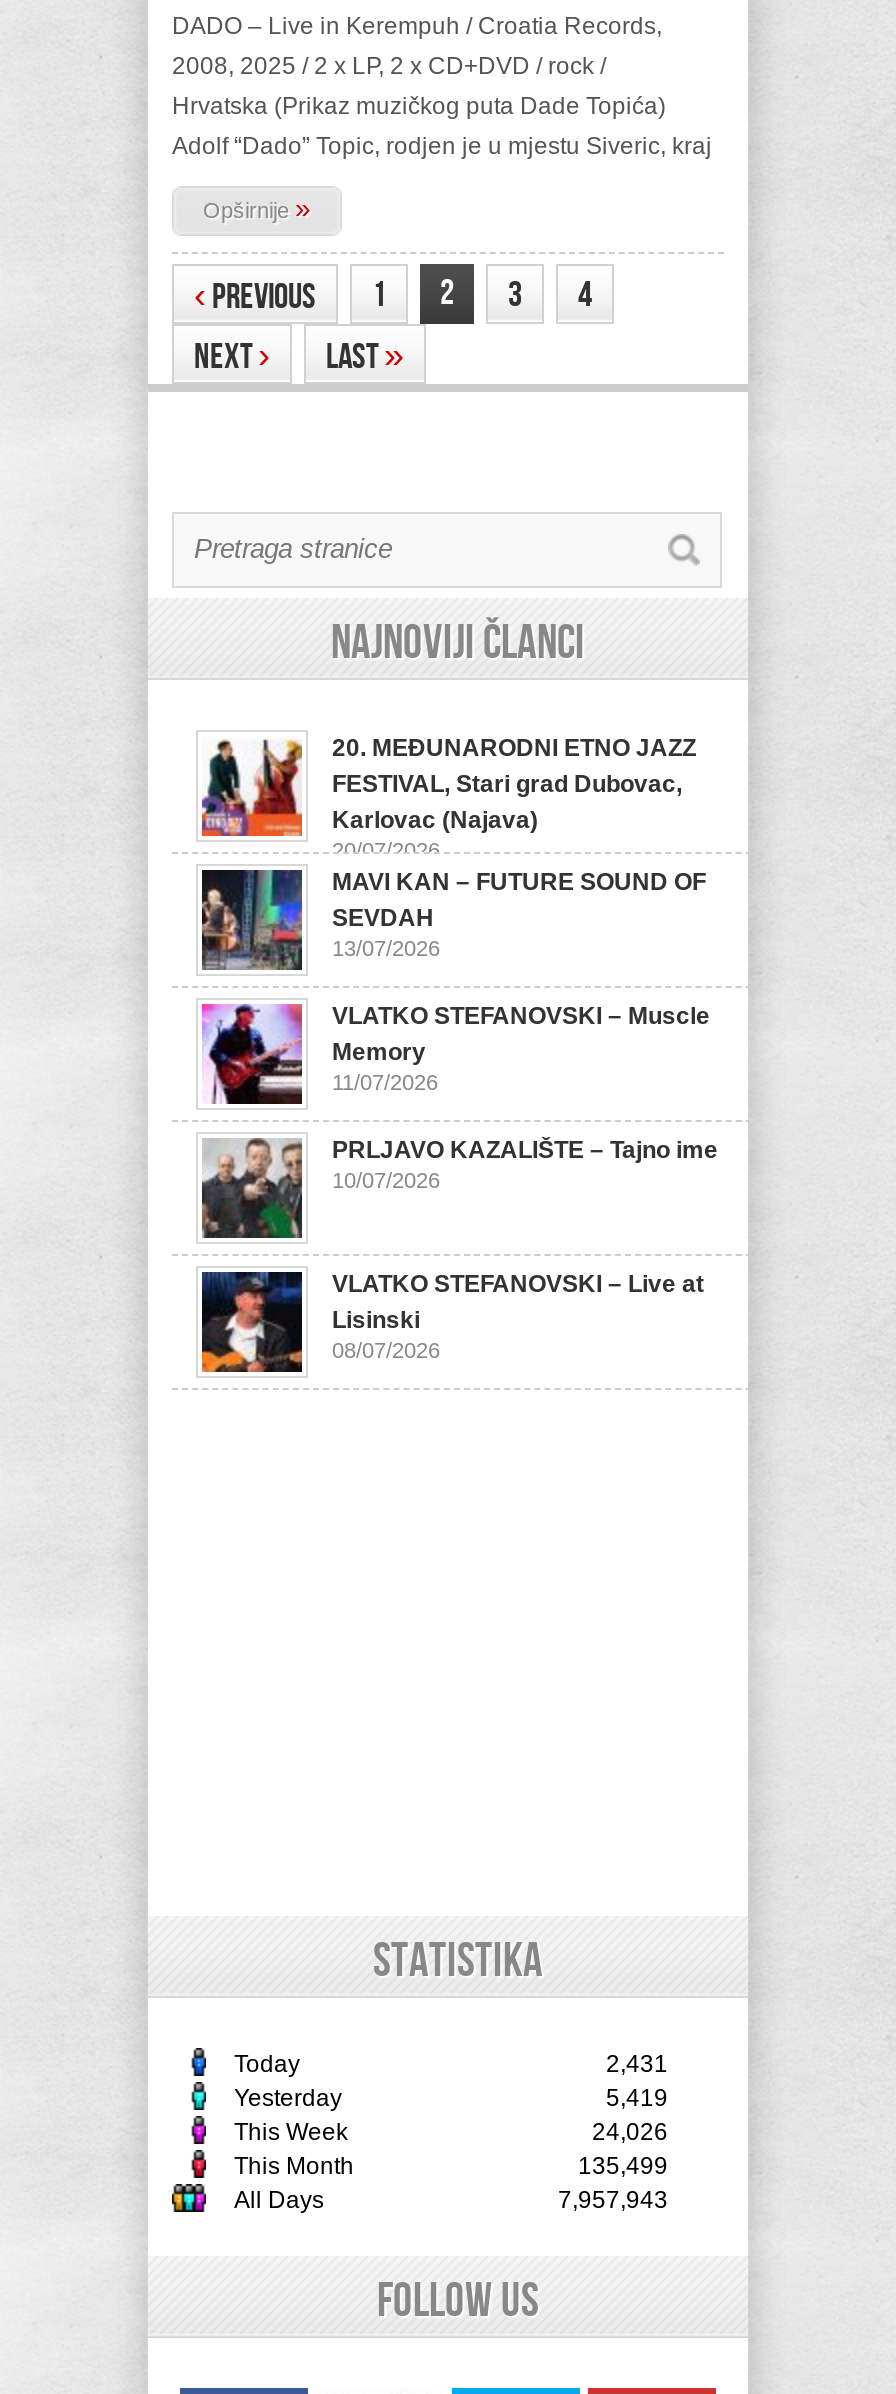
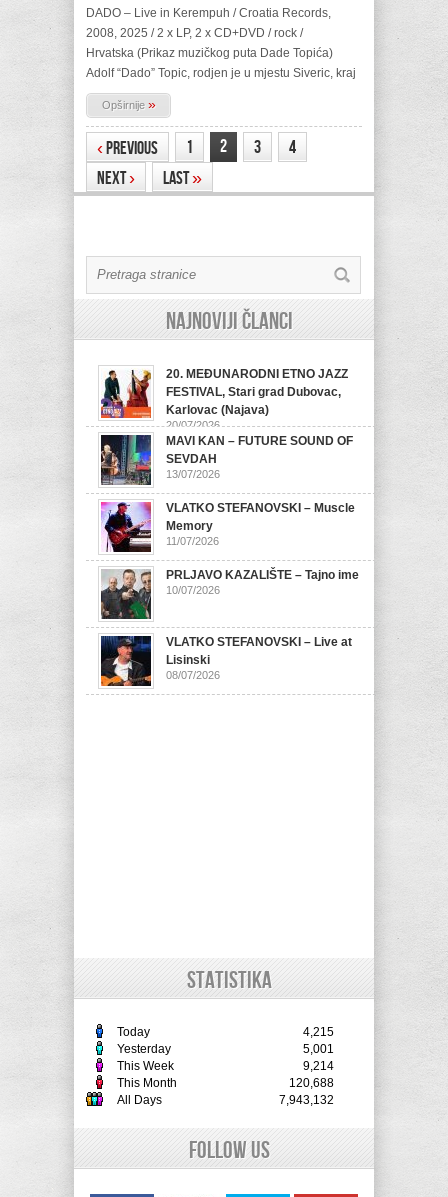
- 2,431
+ 4,215

- 5,419
+ 5,001

- 24,026
+ 9,214

- 135,499
+ 120,688

- 7,957,943
+ 7,943,132
